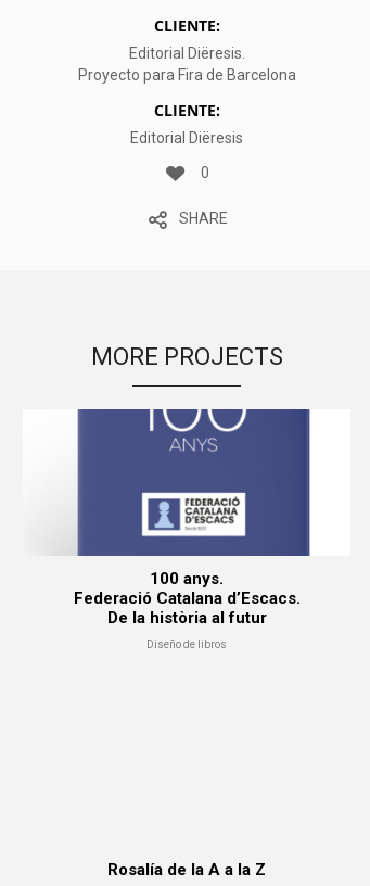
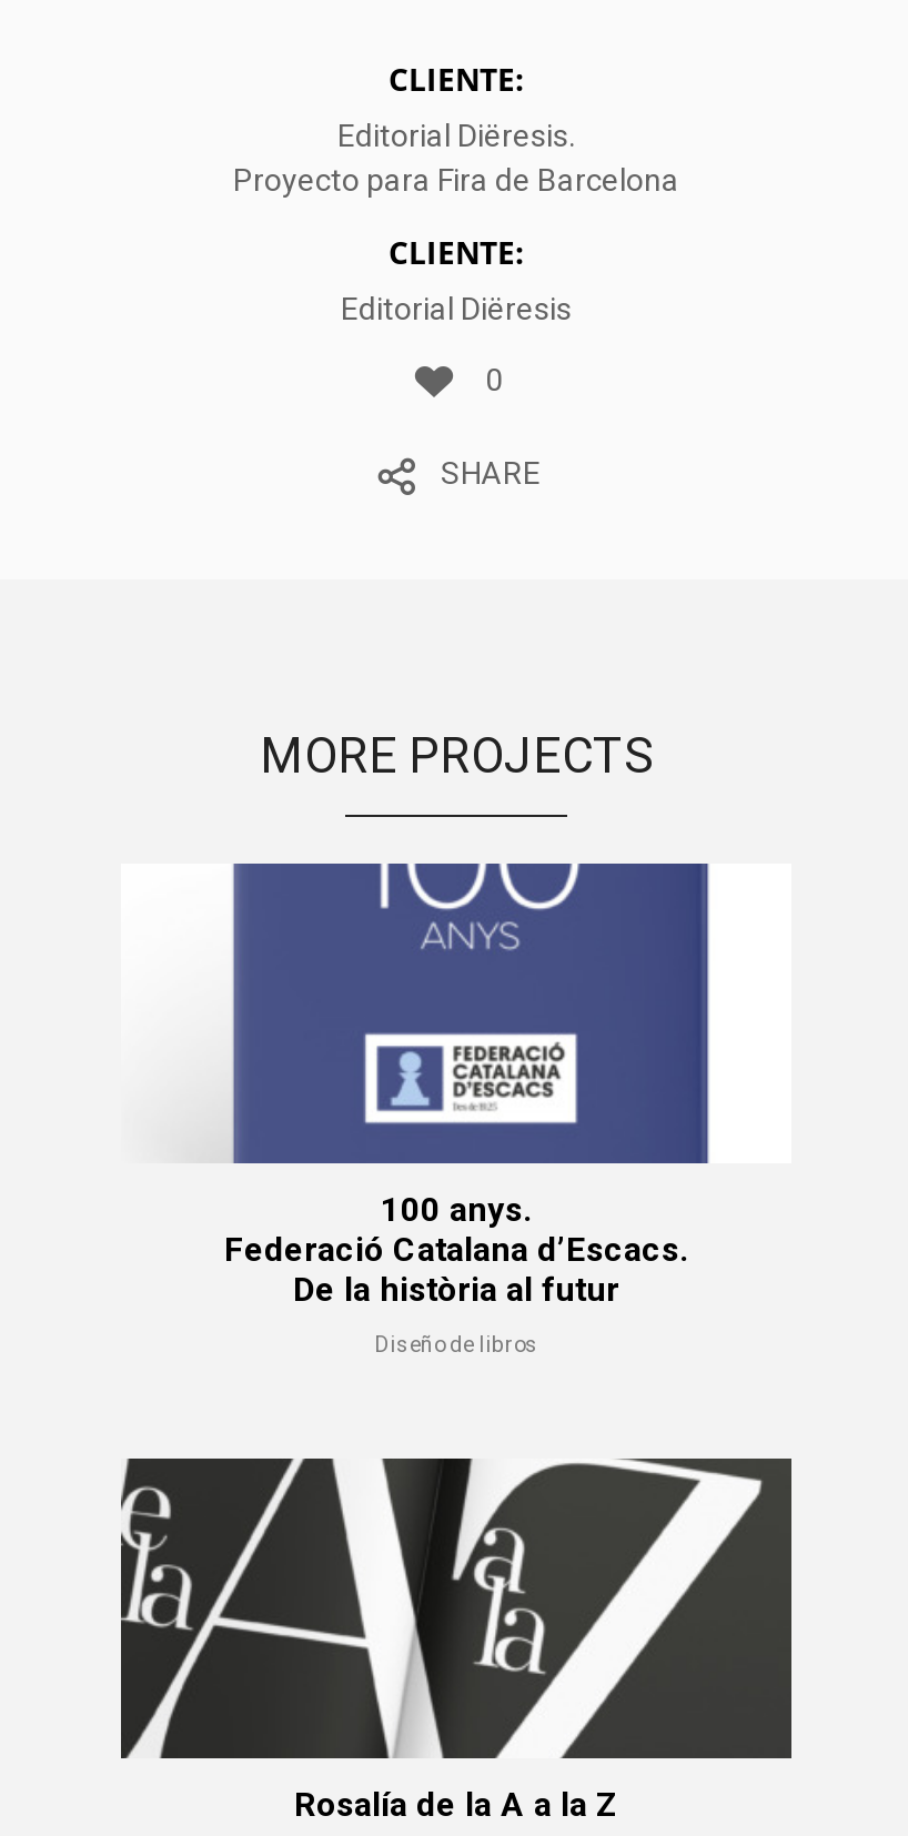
+ [image]
